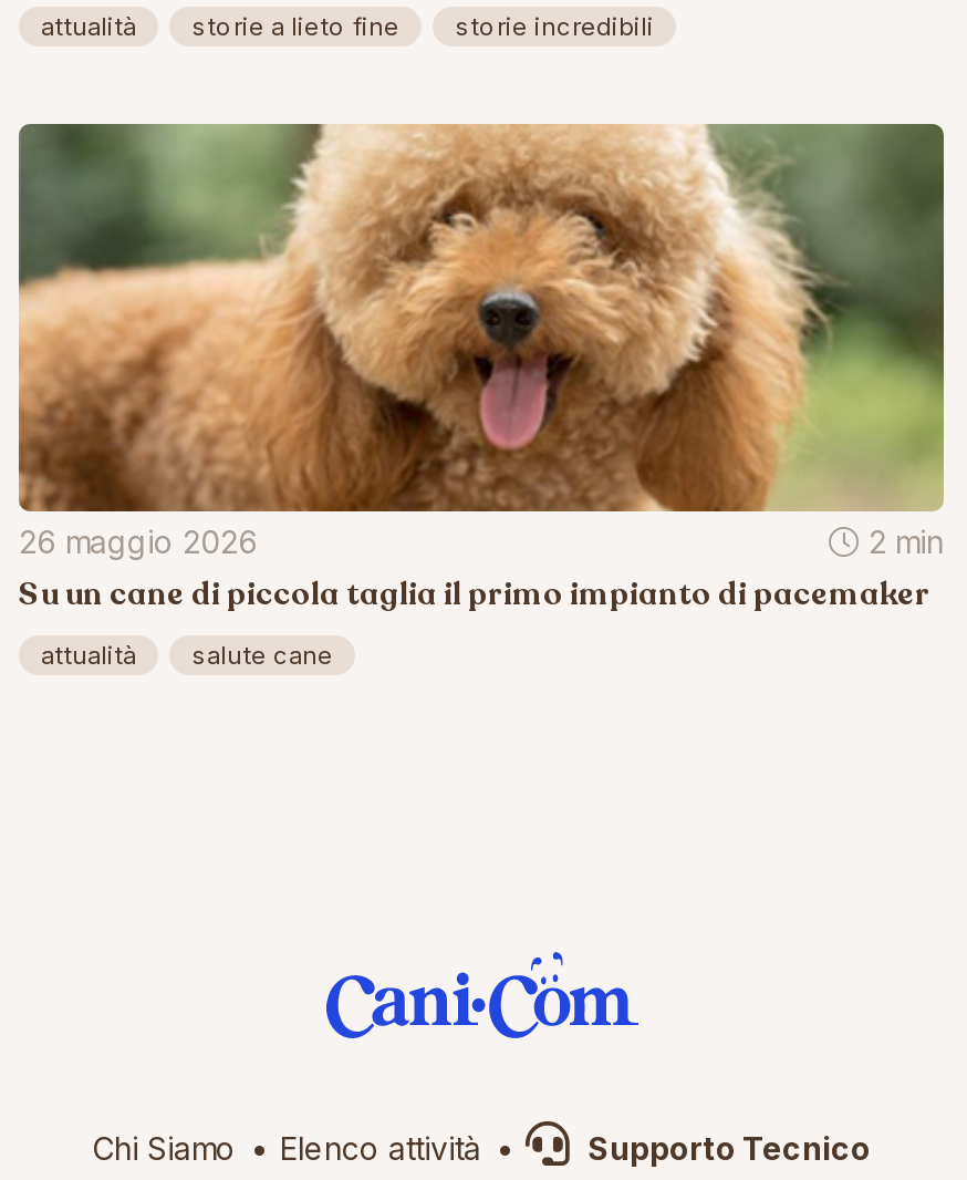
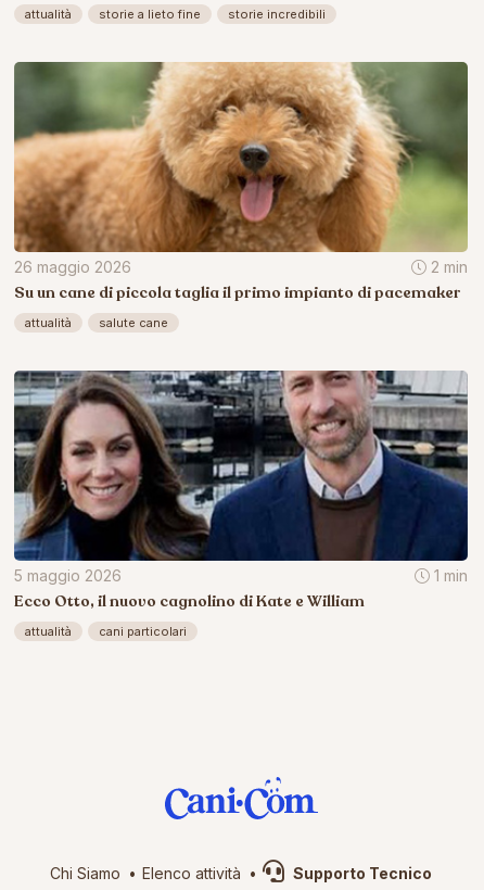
+ [image]
+ 5 maggio 2026
+ 1 min
+ Ecco Otto, il nuovo cagnolino di Kate e William
+ attualità
+ cani particolari
